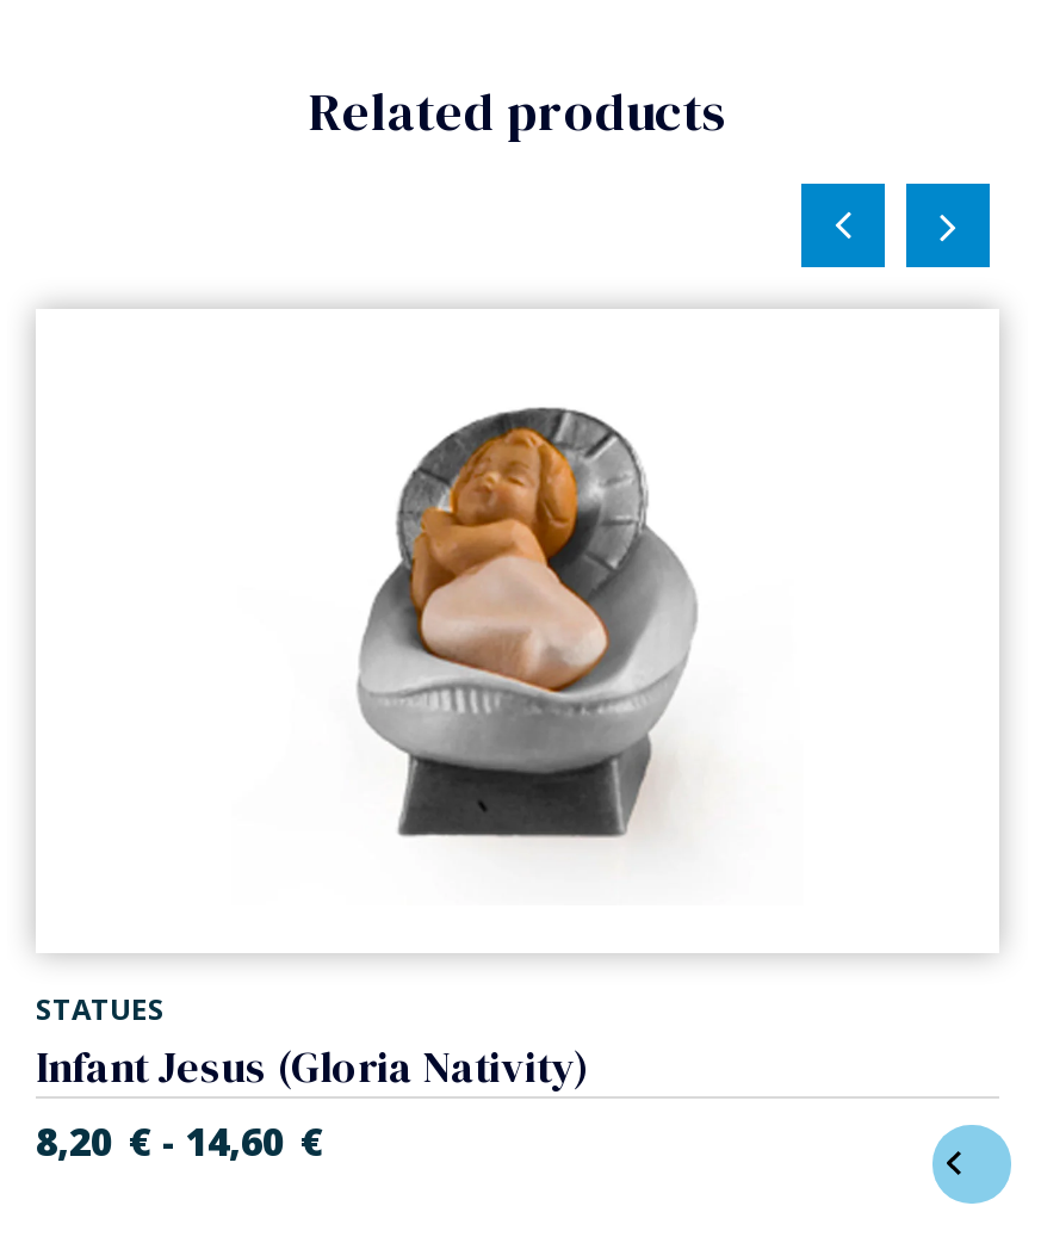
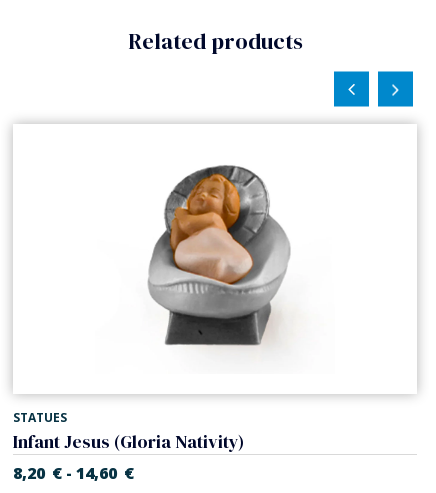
- [image]
